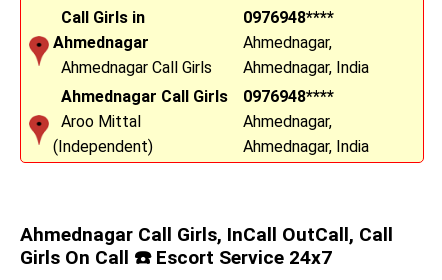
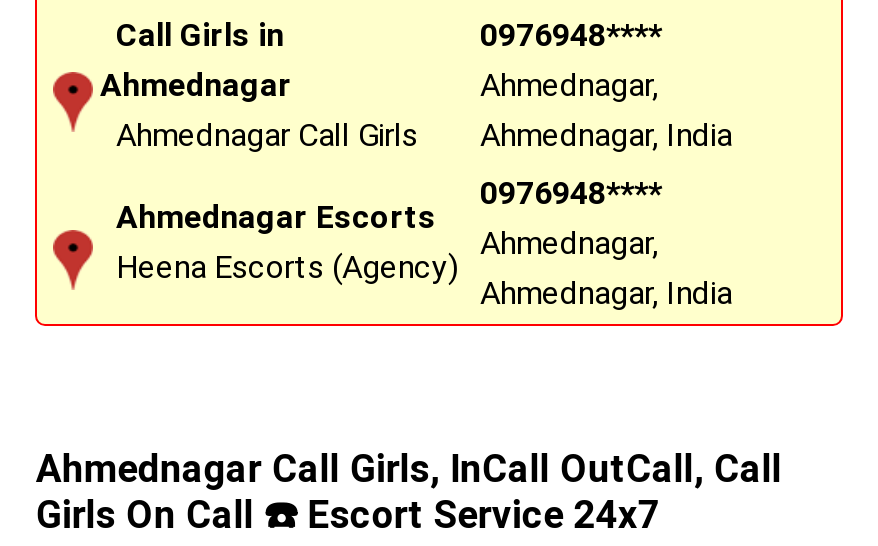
- Ahmednagar Call Girls
- Aroo Mittal
- (Independent)
+ Ahmednagar Escorts
+ Heena Escorts (Agency)
